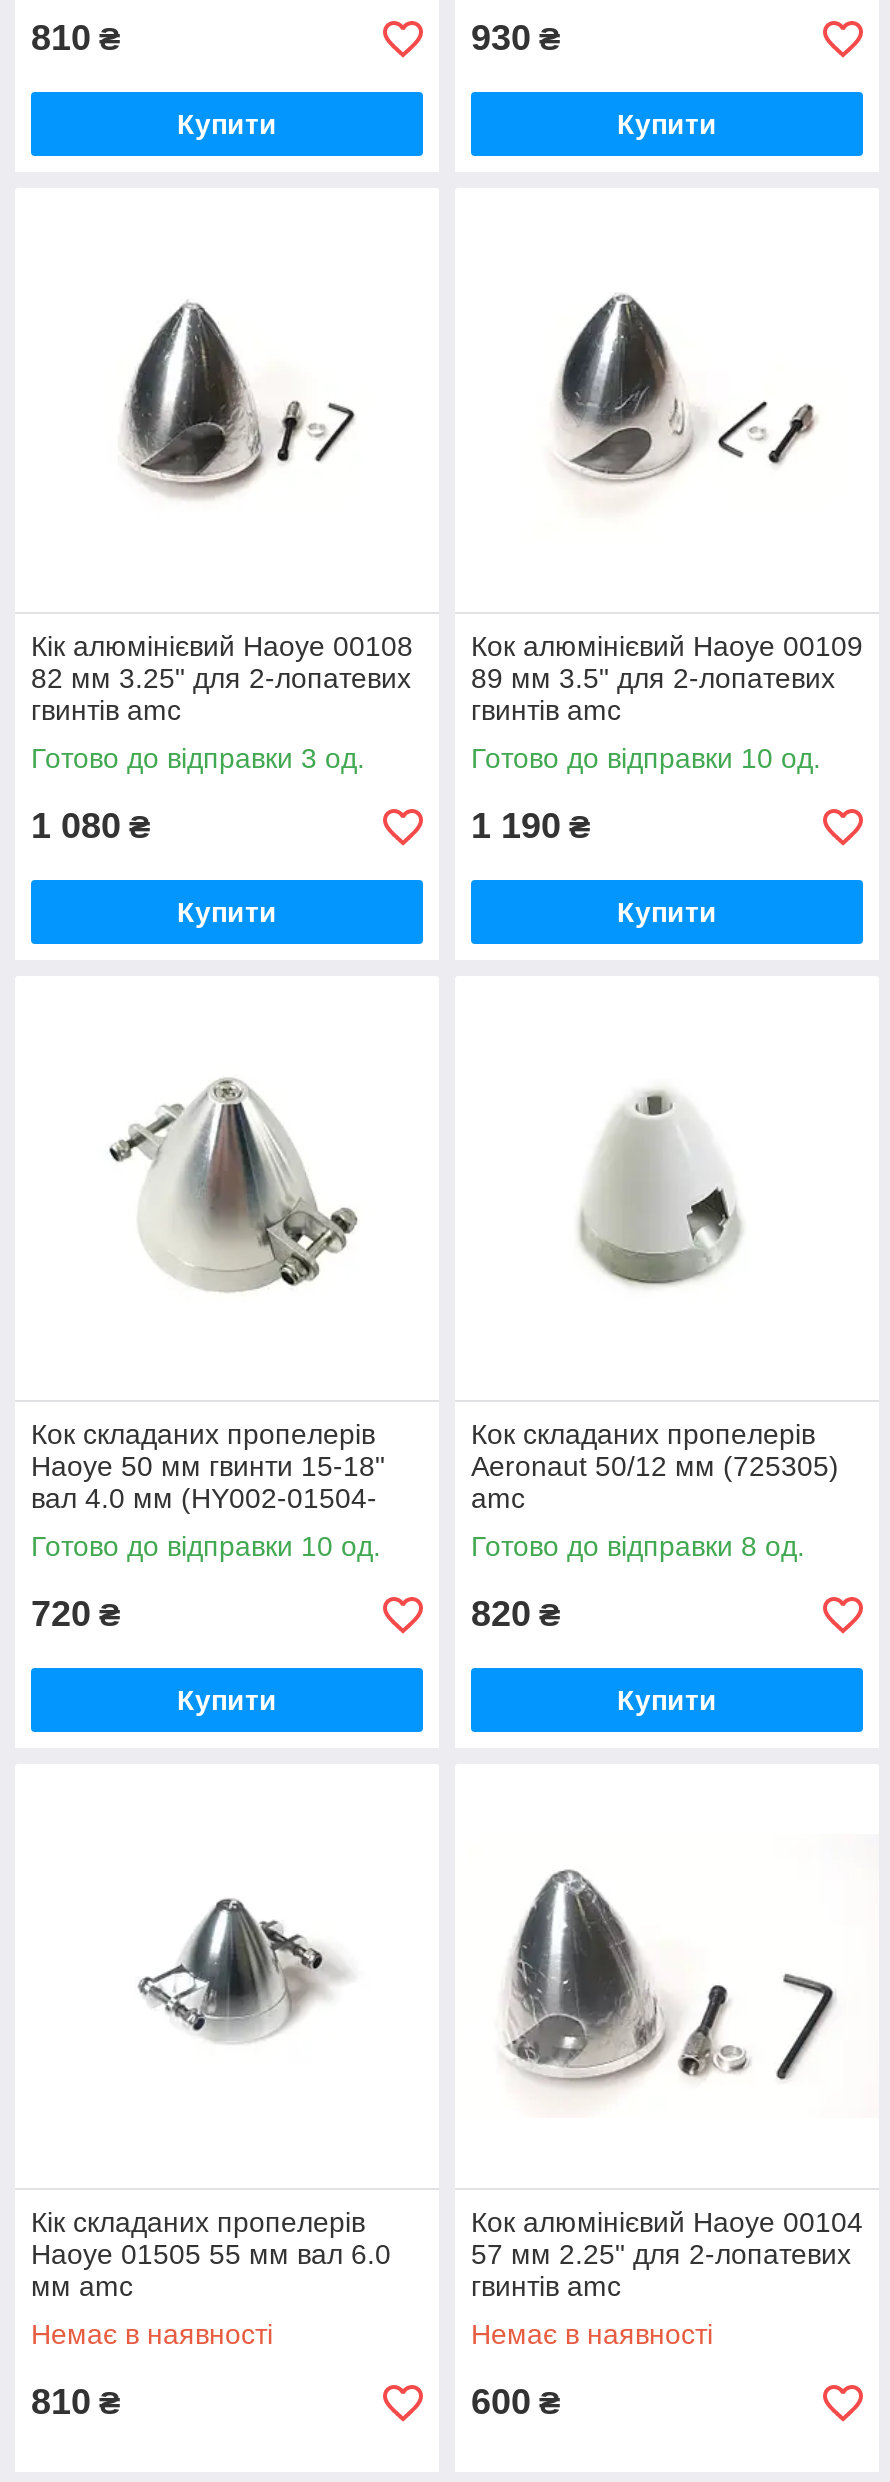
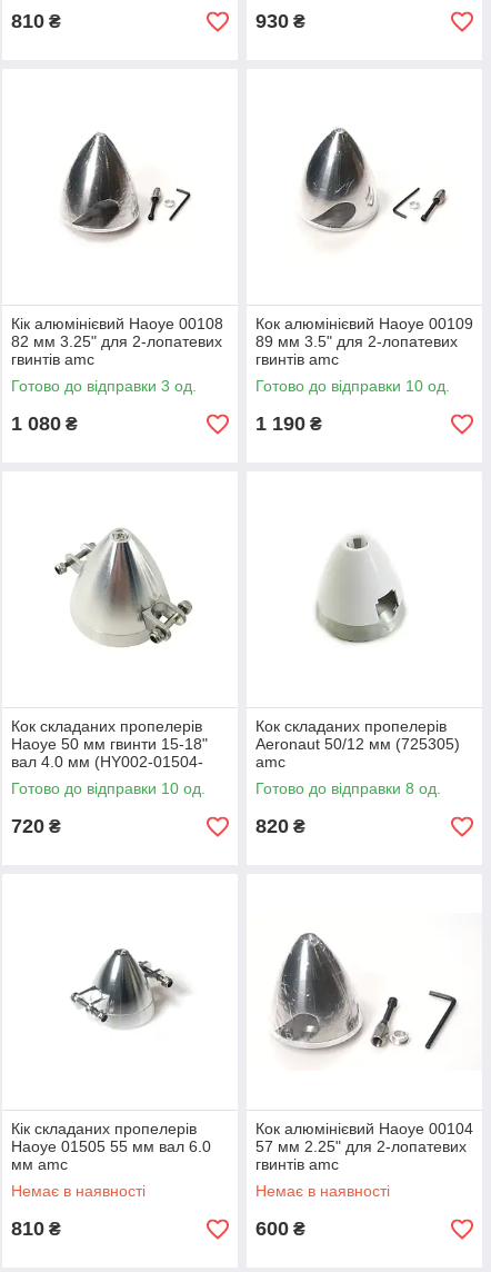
- Купити

- Купити

- Купити

- Купити

- Купити

- Купити
